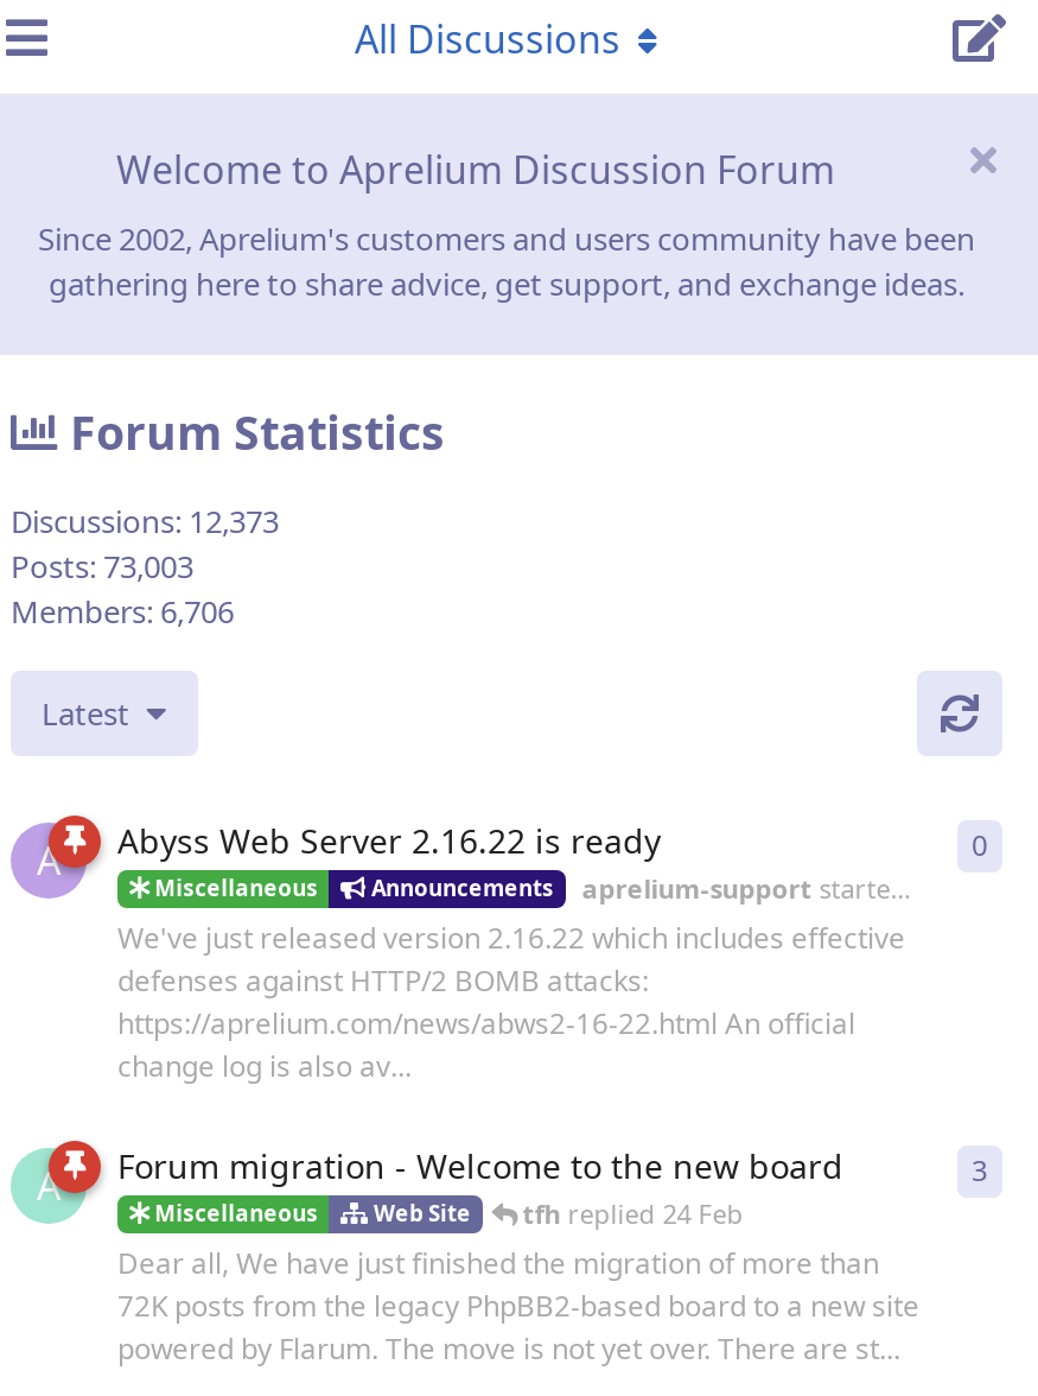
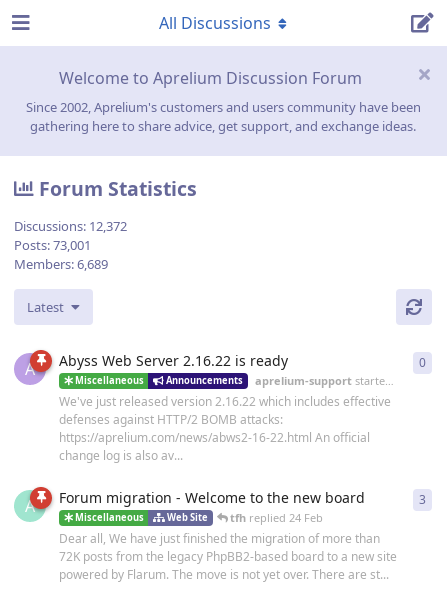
- Discussions: 12,373
+ Discussions: 12,372

- Posts: 73,003
+ Posts: 73,001

- Members: 6,706
+ Members: 6,689
